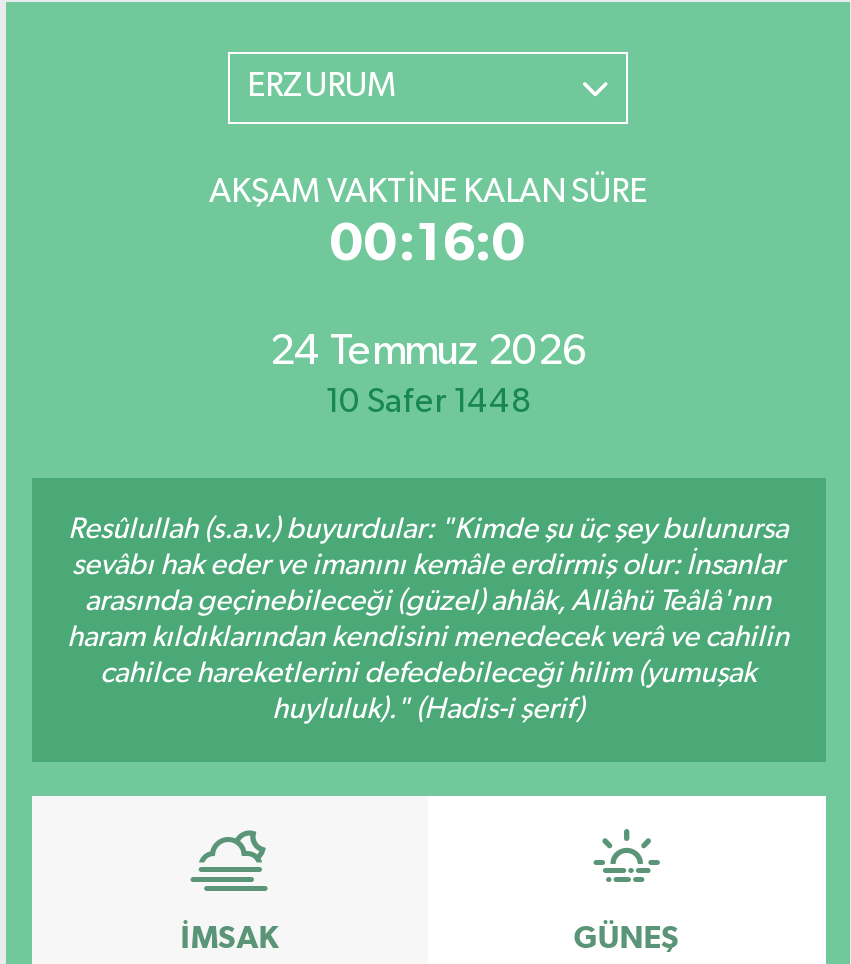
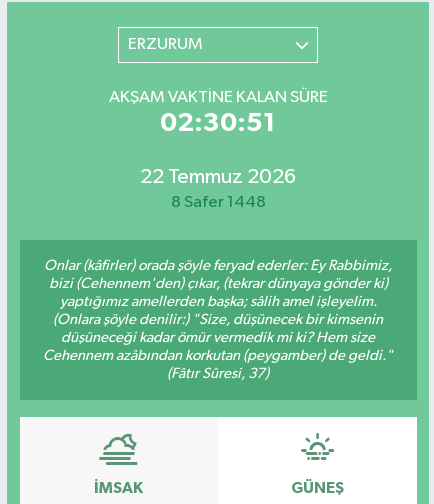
- 00:16:0
+ 02:30:51

- 24 Temmuz 2026
- 10 Safer 1448
+ 22 Temmuz 2026
+ 8 Safer 1448

- Resûlullah (s.a.v.) buyurdular: "Kimde şu üç şey bulunursa
- sevâbı hak eder ve imanını kemâle erdirmiş olur: İnsanlar
- arasında geçinebileceği (güzel) ahlâk, Allâhü Teâlâ'nın
- haram kıldıklarından kendisini menedecek verâ ve cahilin
- cahilce hareketlerini defedebileceği hilim (yumuşak
- huyluluk)." (Hadis-i şerif)
+ Onlar (kâfirler) orada şöyle feryad ederler: Ey Rabbimiz,
+ bizi (Cehennem'den) çıkar, (tekrar dünyaya gönder ki)
+ yaptığımız amellerden başka; sâlih amel işleyelim.
+ (Onlara şöyle denilir:) "Size, düşünecek bir kimsenin
+ düşüneceği kadar ömür vermedik mi ki? Hem size
+ Cehennem azâbından korkutan (peygamber) de geldi."
+ (Fâtır Sûresi, 37)
